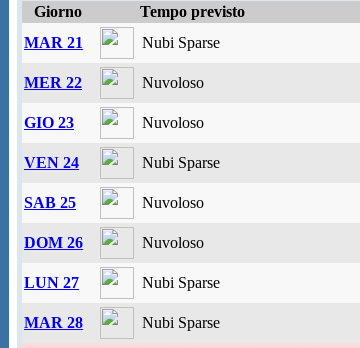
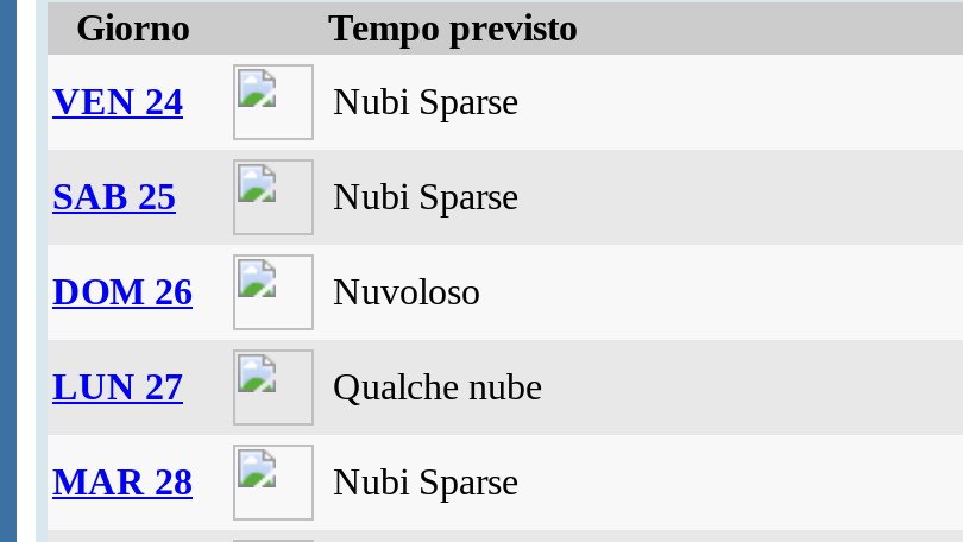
- MAR 21
- Nubi Sparse
- MER 22
- Nuvoloso
- GIO 23
- Nuvoloso

- Nuvoloso
+ Nubi Sparse

- Nubi Sparse
+ Qualche nube
